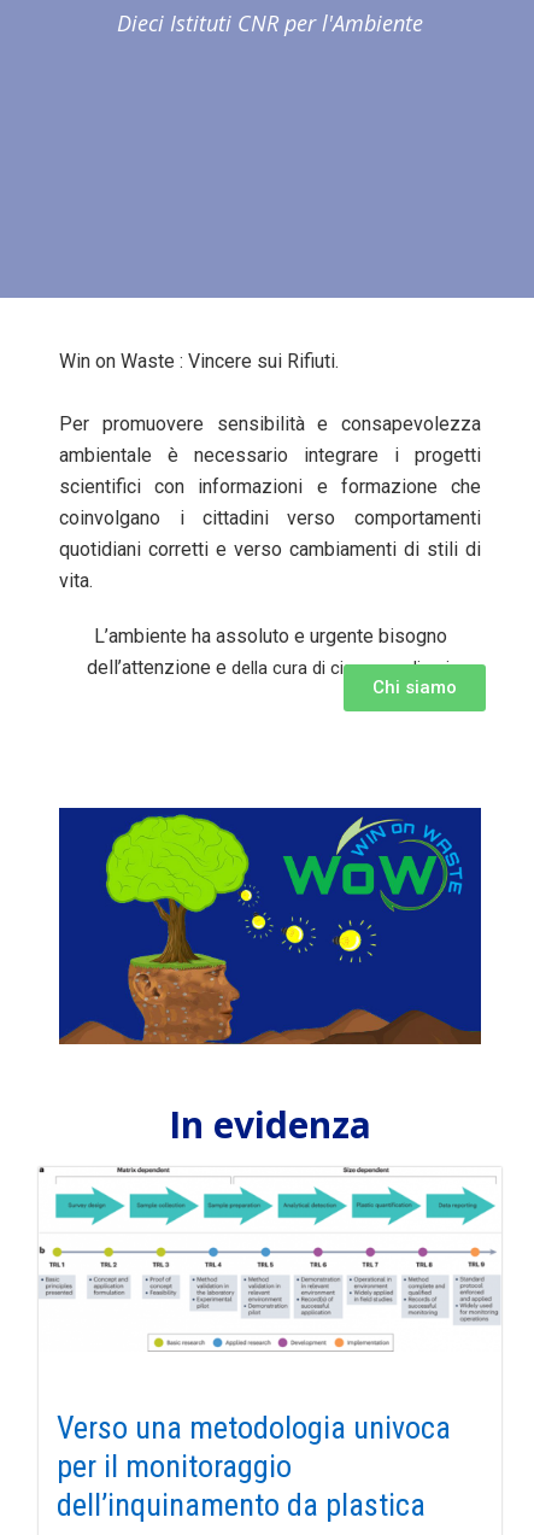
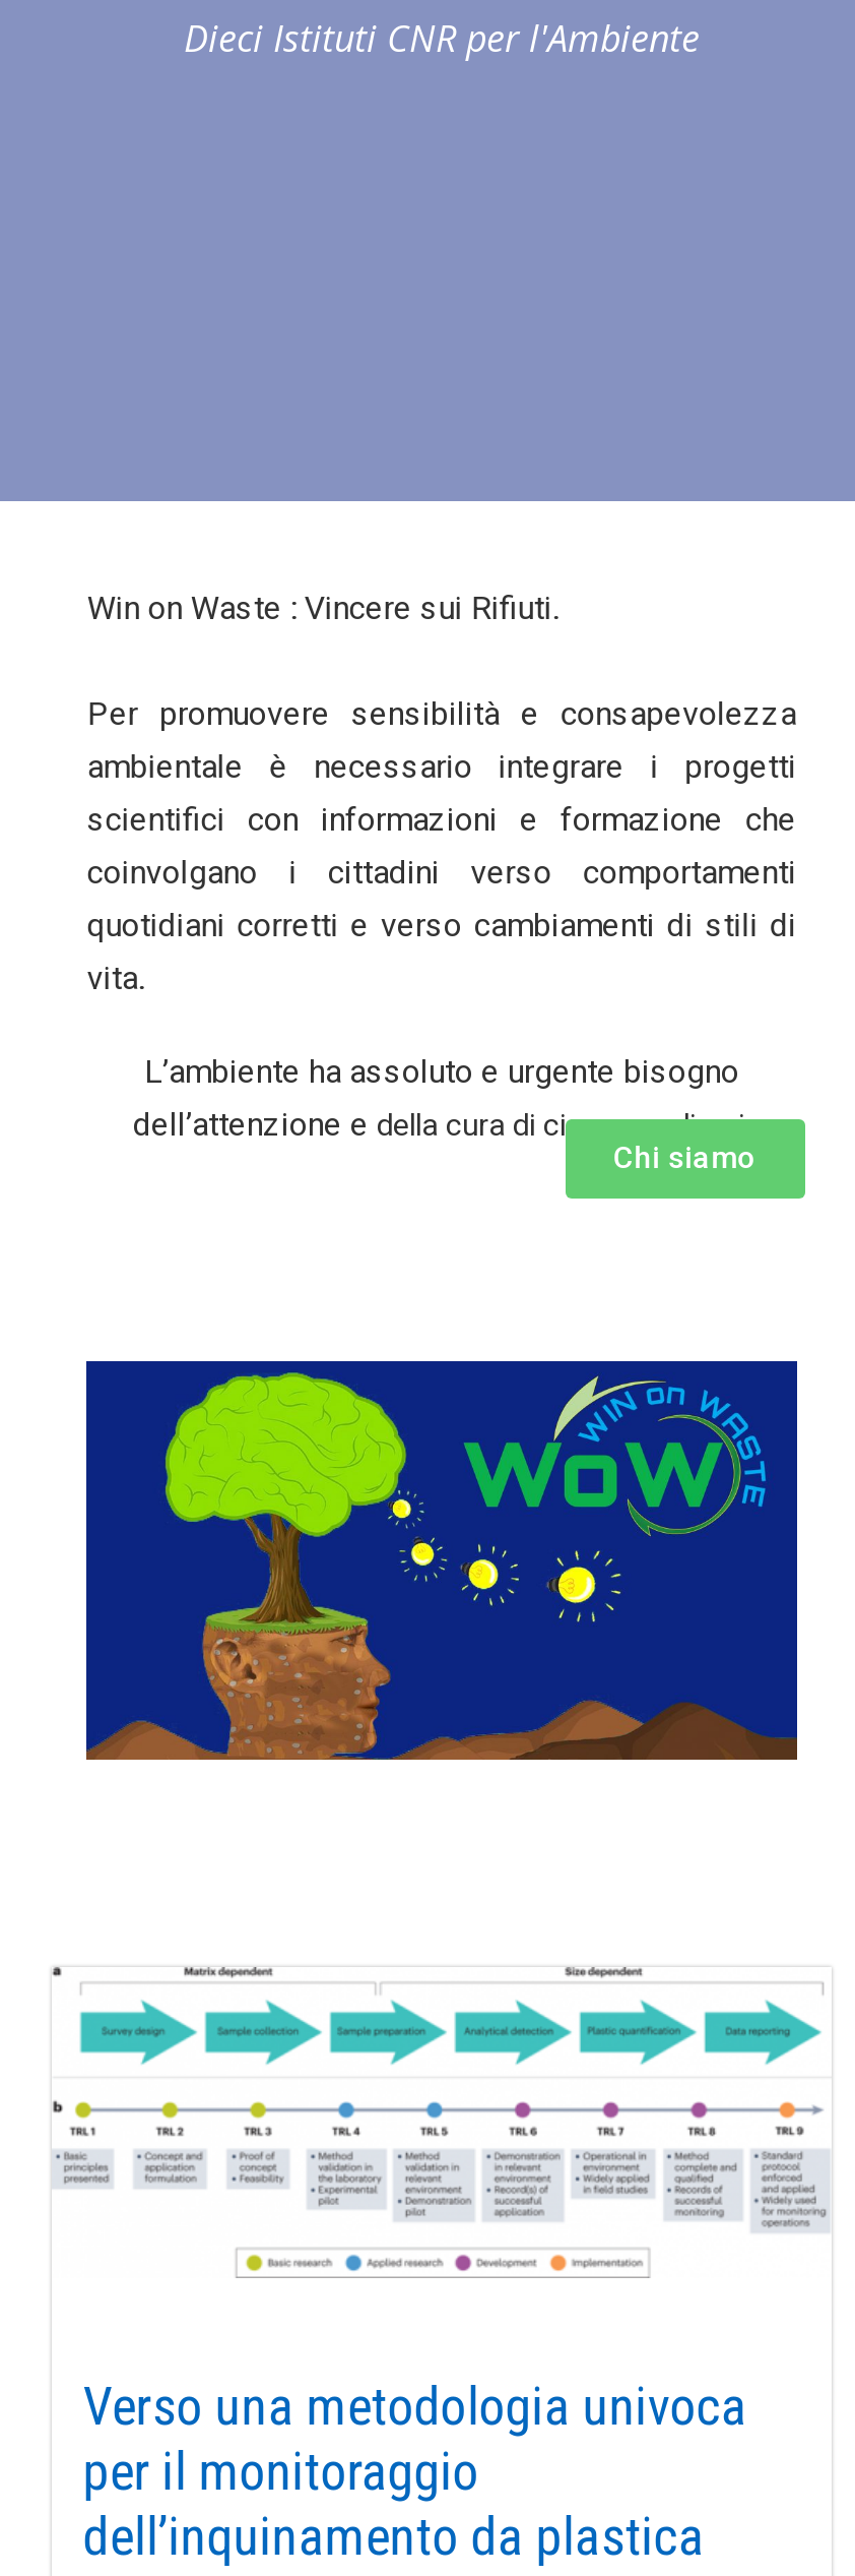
- In evidenza
